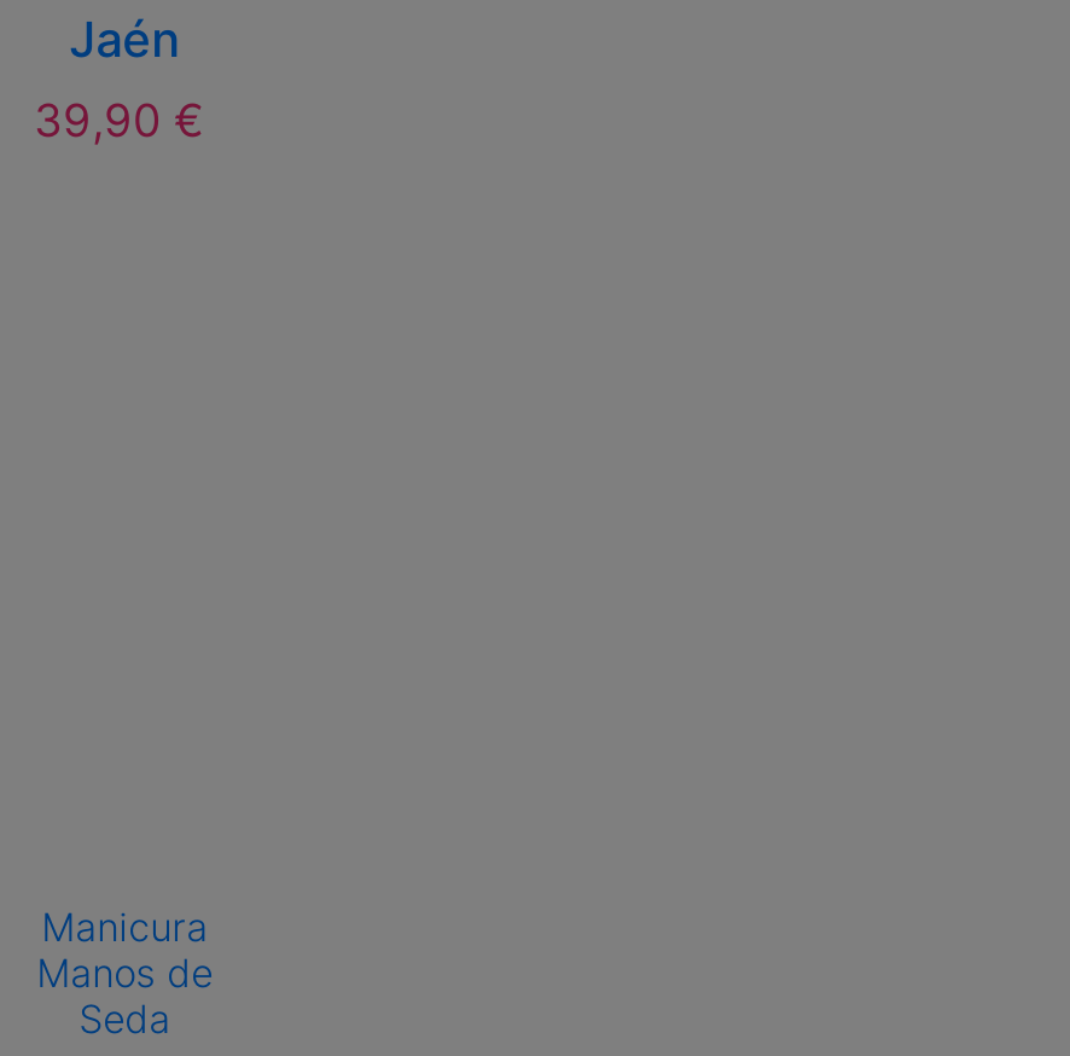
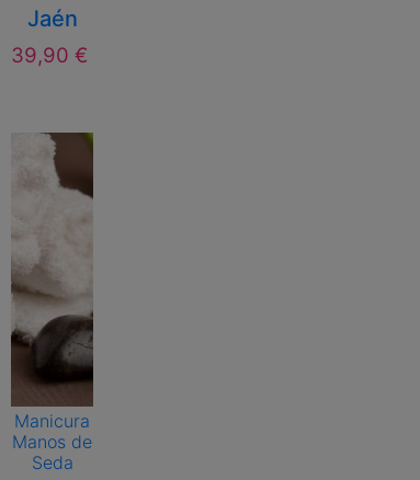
+ [image]
